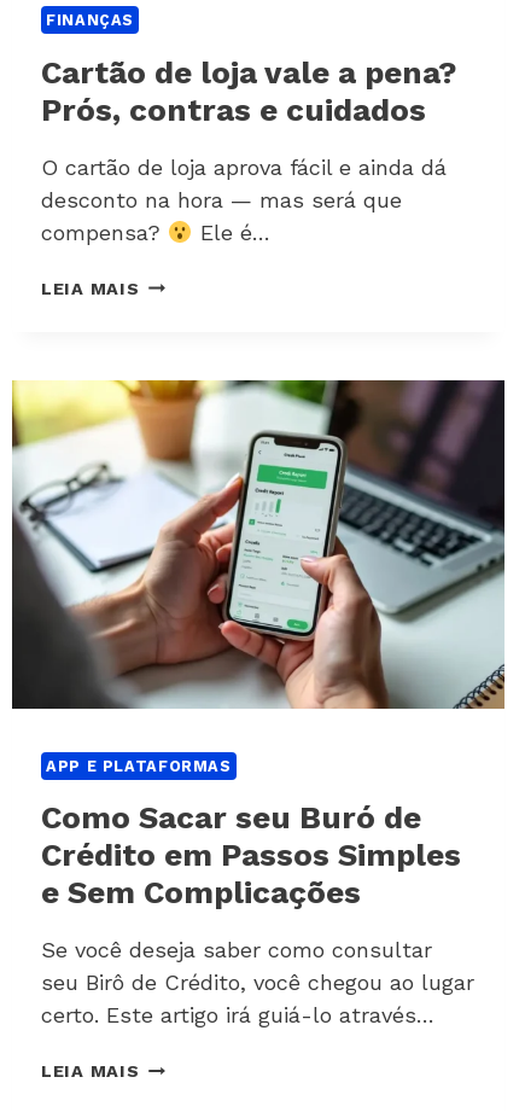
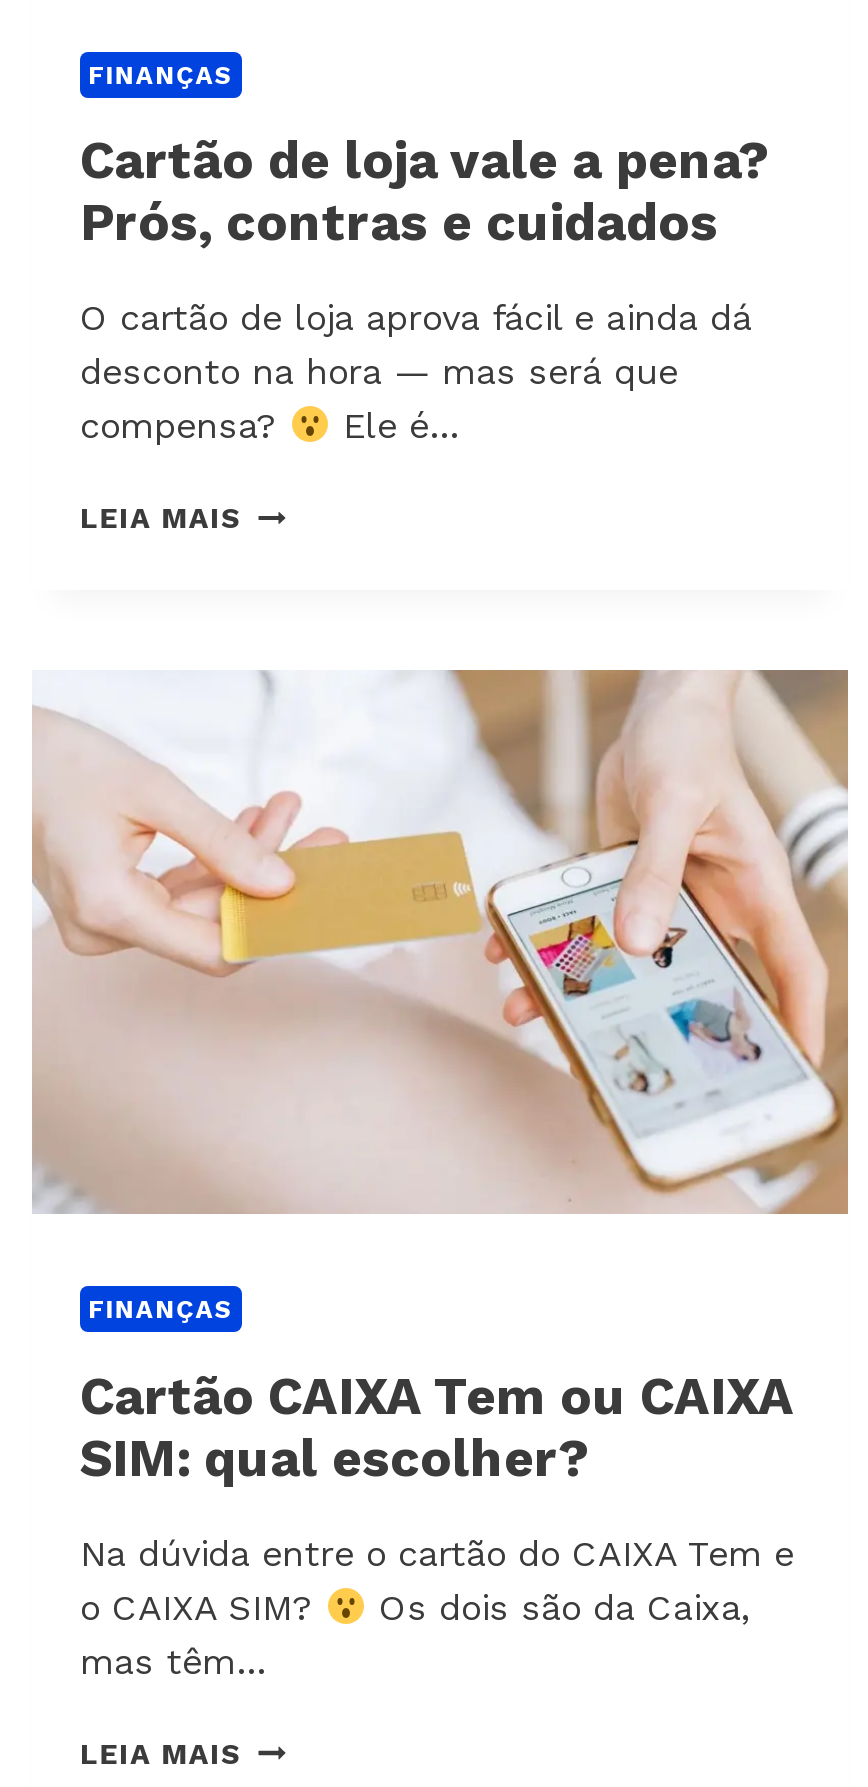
- [image]
- APP E PLATAFORMAS
+ [image]
+ FINANÇAS

- Como Sacar seu Buró de
- Crédito em Passos Simples
- e Sem Complicações
+ Cartão CAIXA Tem ou CAIXA
+ SIM: qual escolher?

- Se você deseja saber como consultar
- seu Birô de Crédito, você chegou ao lugar
- certo. Este artigo irá guiá-lo através…
+ Na dúvida entre o cartão do CAIXA Tem e
+ o CAIXA SIM?
+ Os dois são da Caixa,
+ mas têm…
